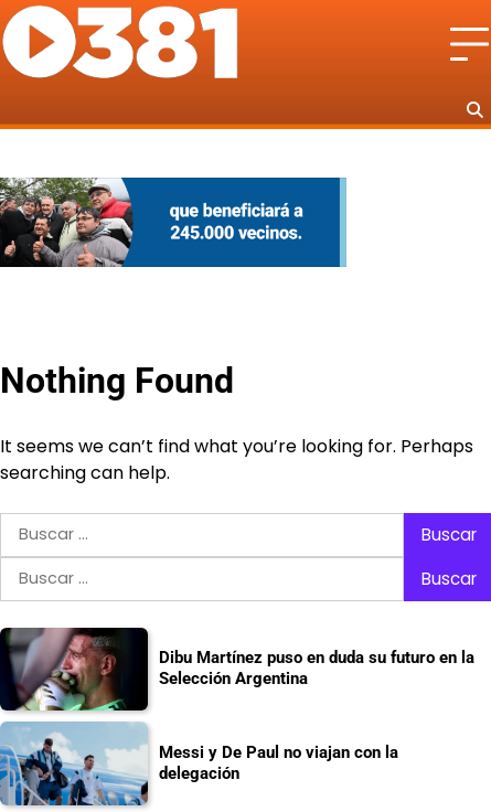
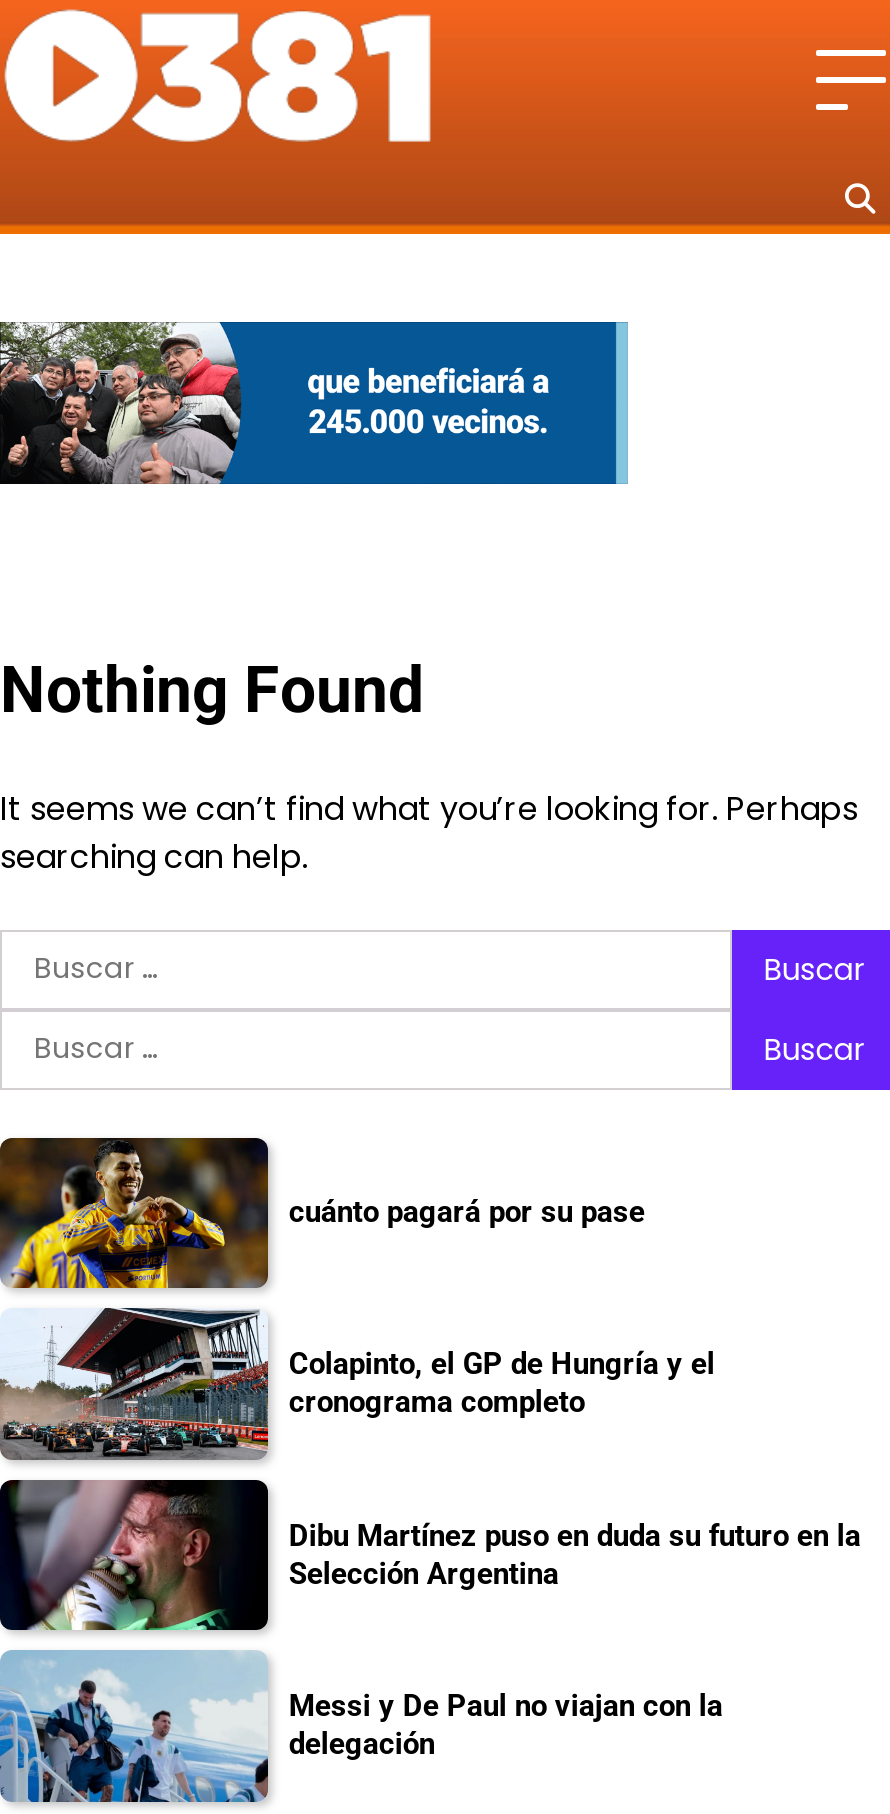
+ [image]
+ cuánto pagará por su pase

+ [image]
+ Colapinto, el GP de Hungría y el
+ cronograma completo
